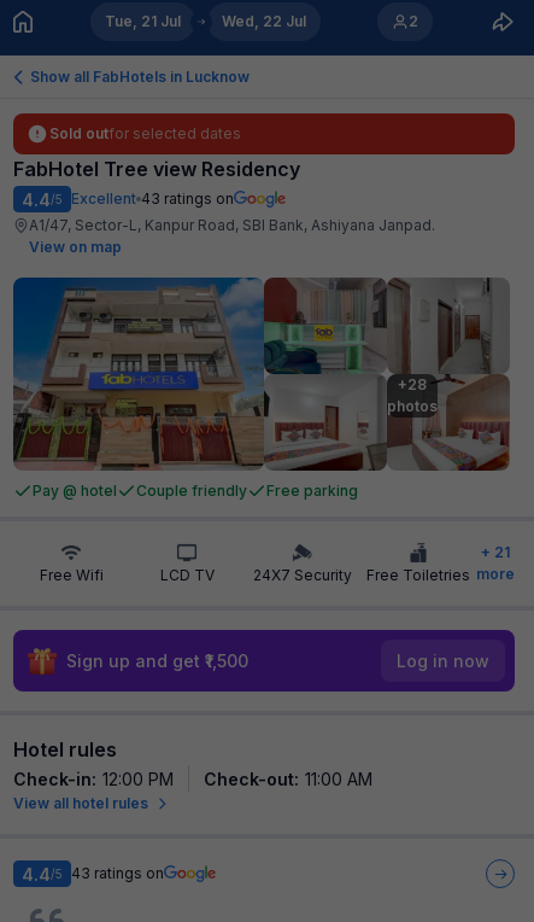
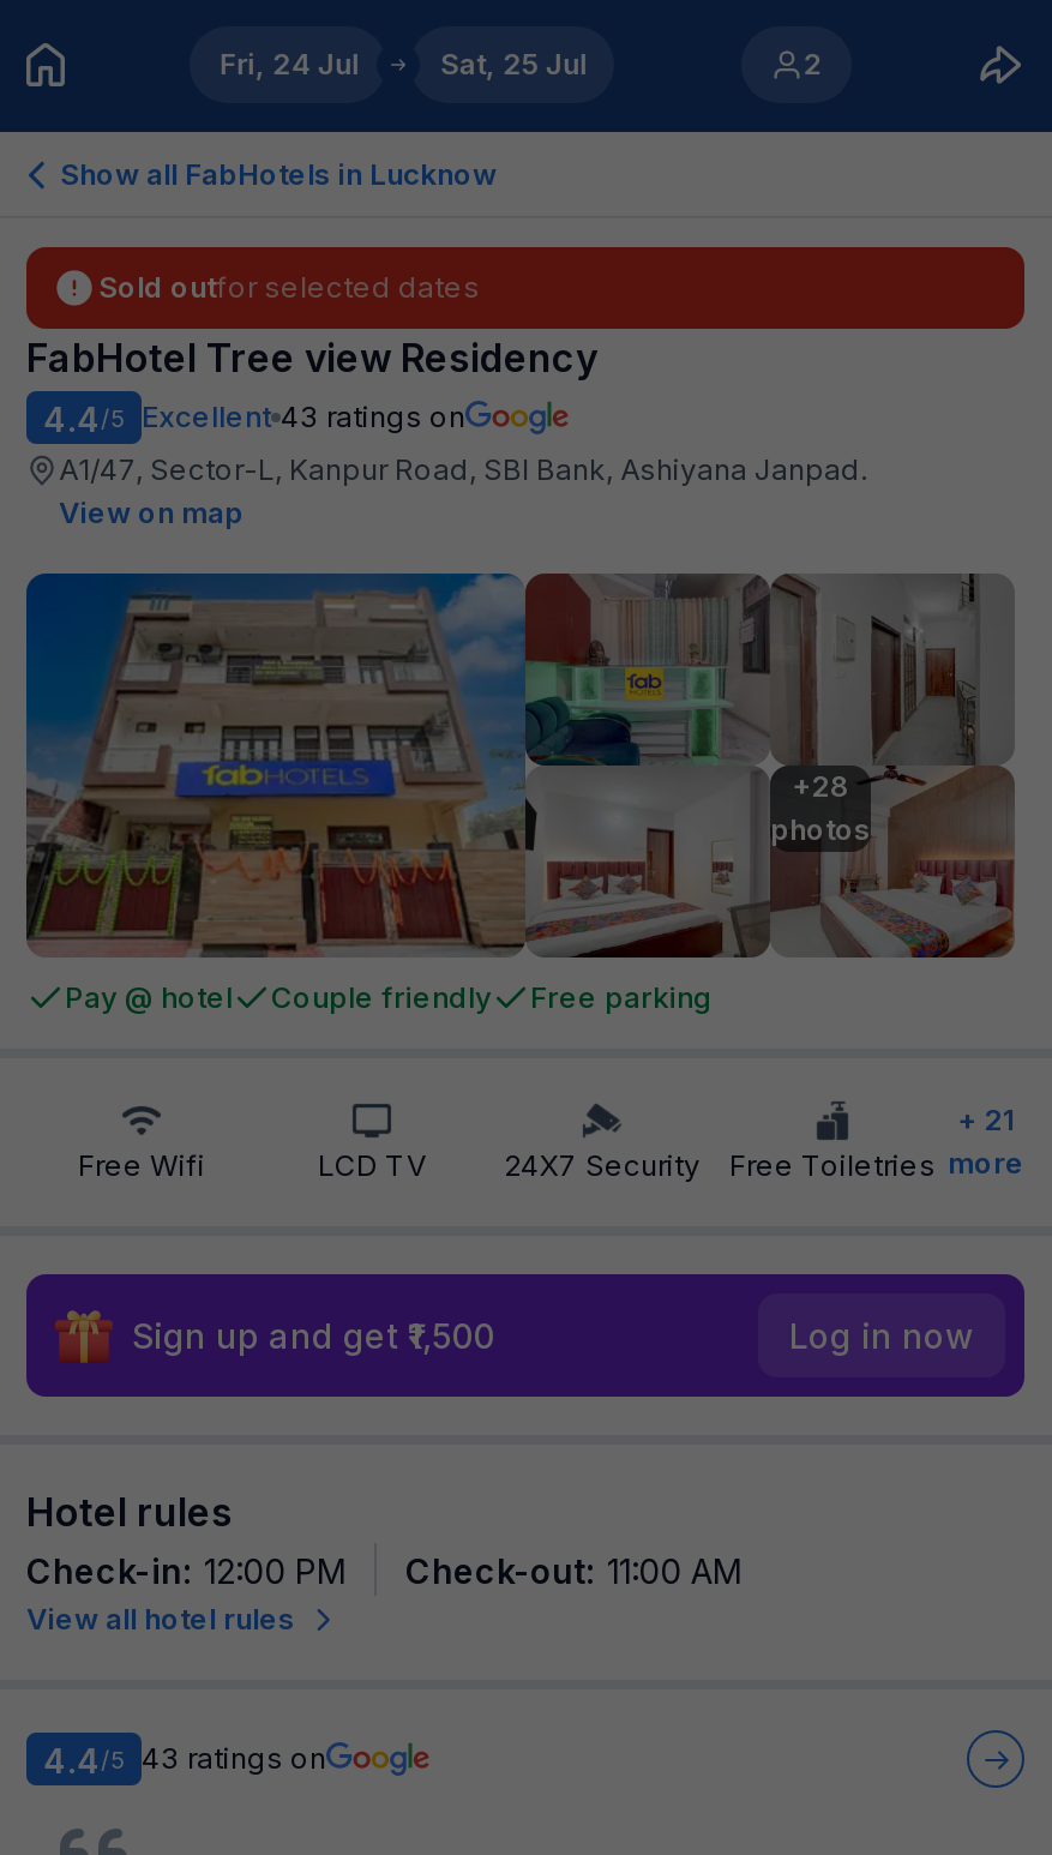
- Tue, 21 Jul
+ Fri, 24 Jul

- Wed, 22 Jul
+ Sat, 25 Jul
